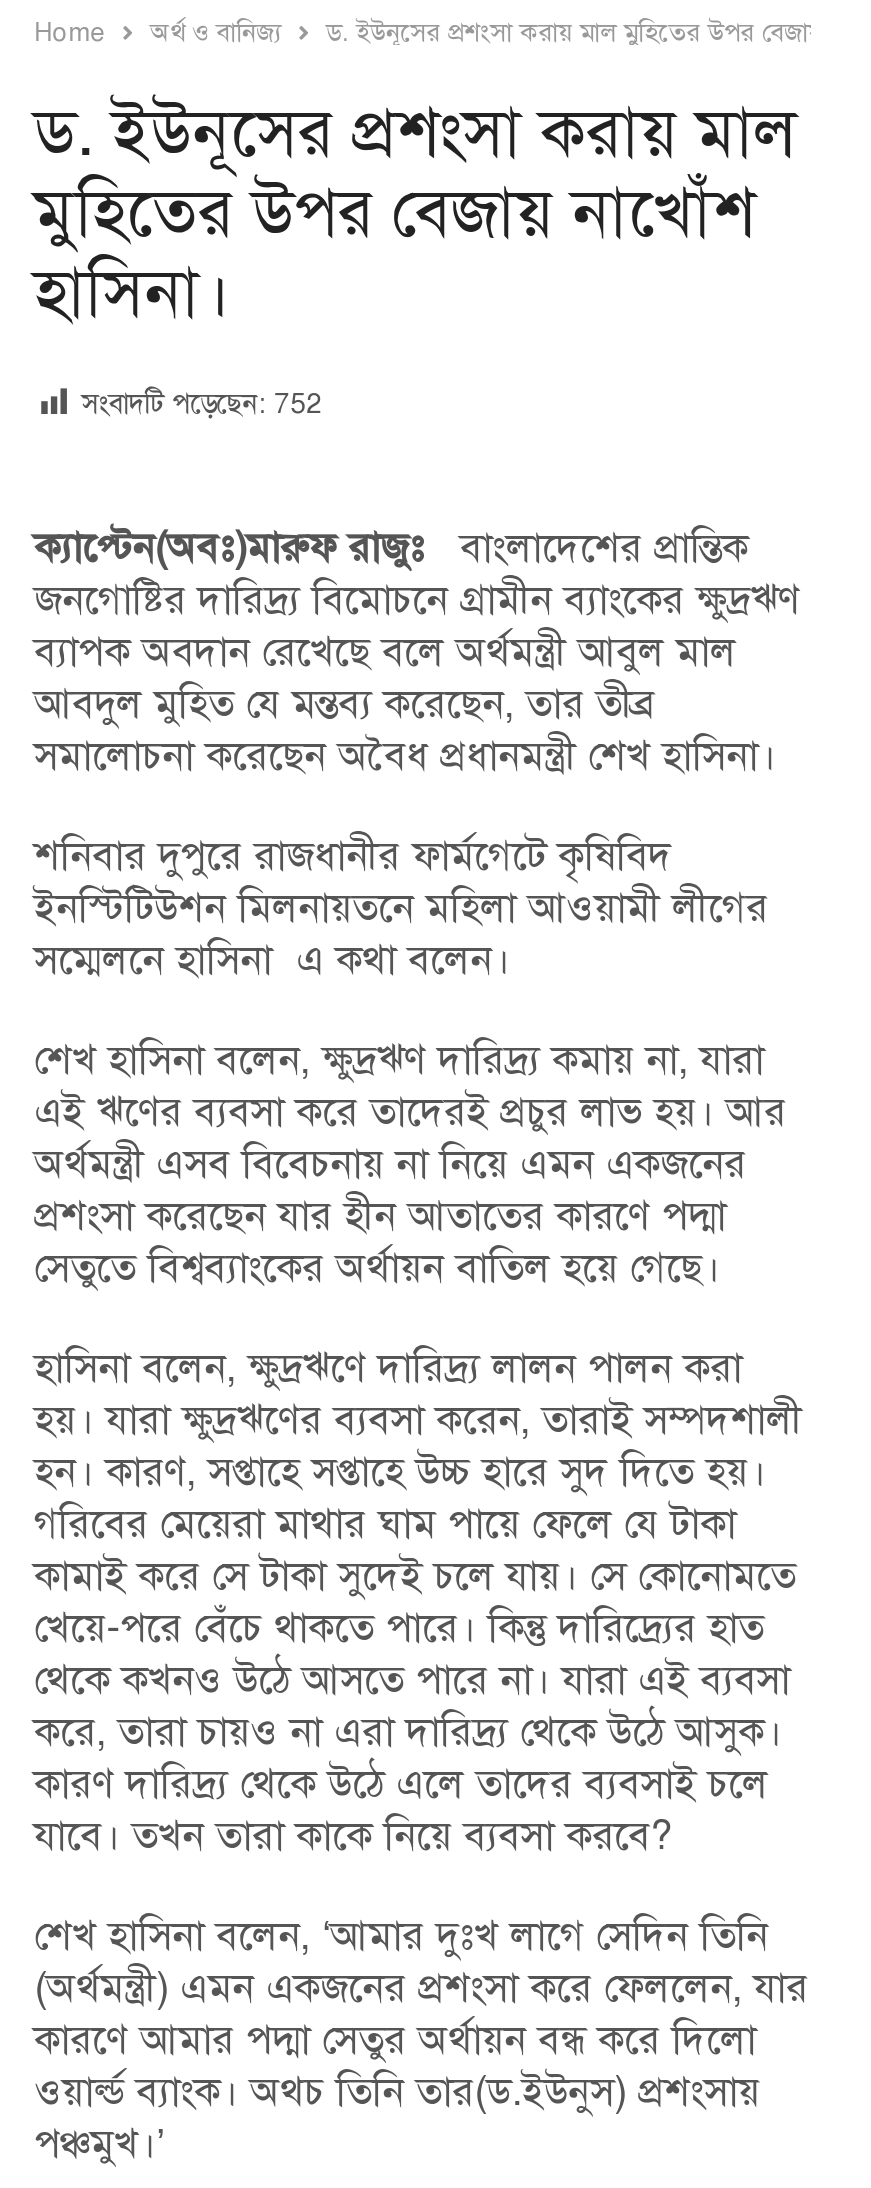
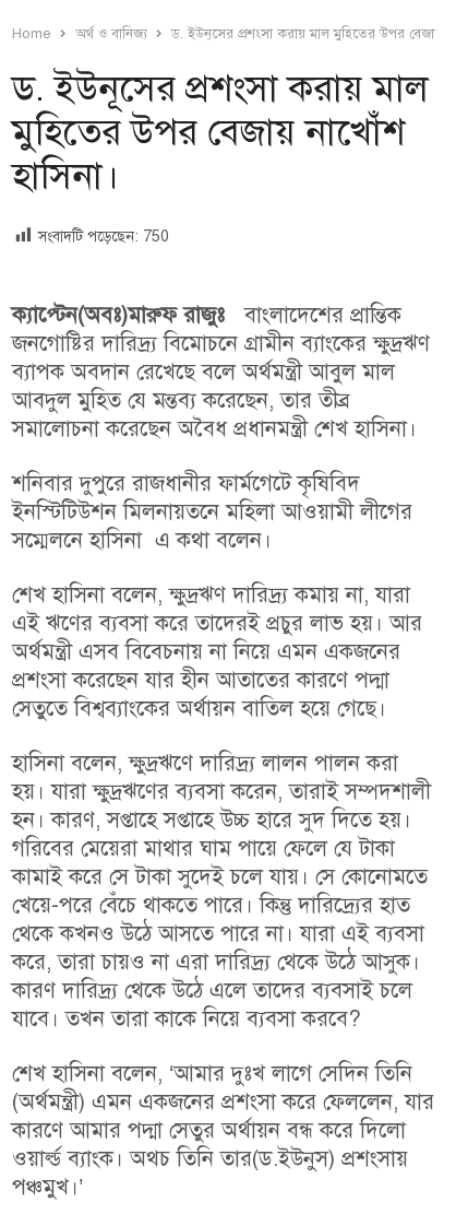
- সংবাদটি পড়েছেন: 752
+ সংবাদটি পড়েছেন: 750
